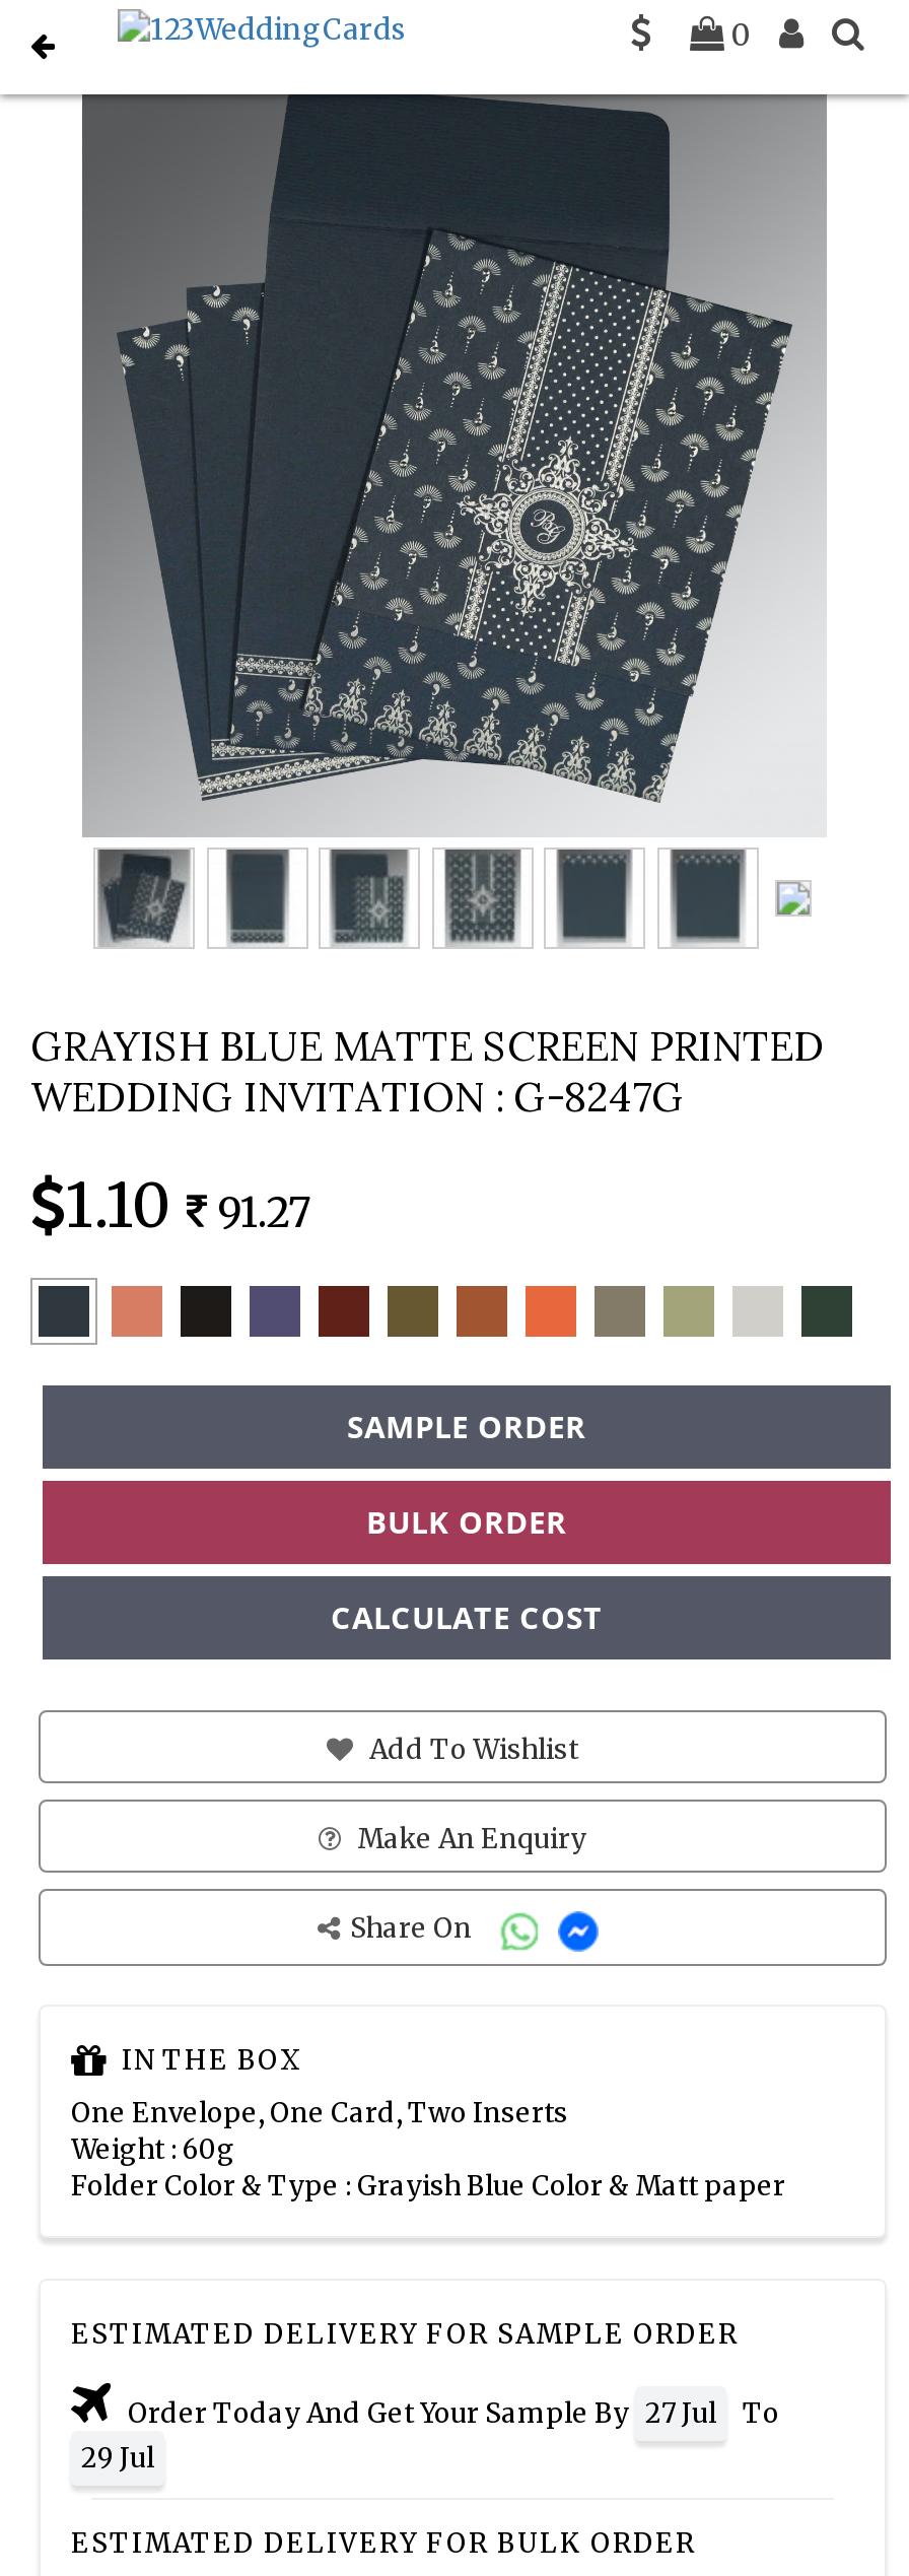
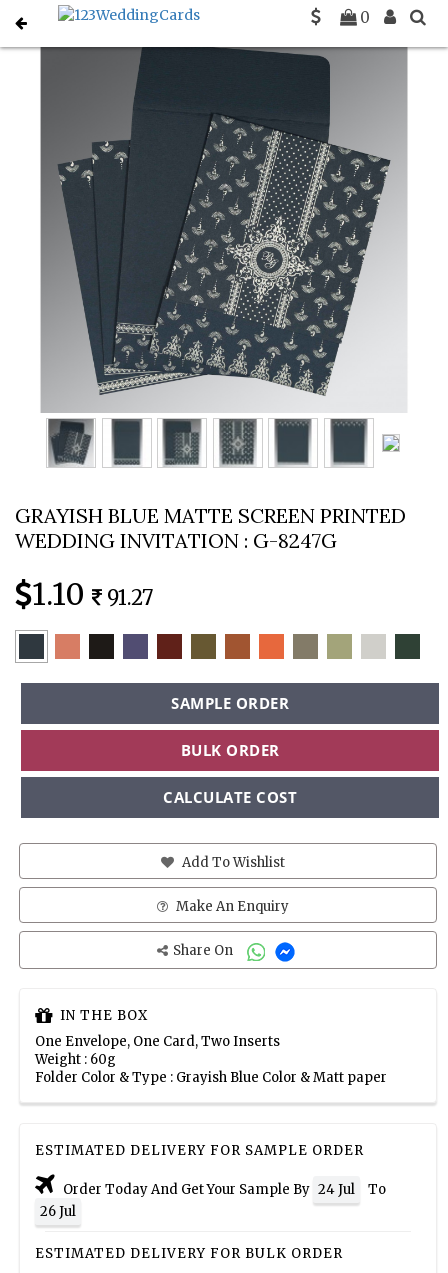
- Order Today And Get Your Sample By 27 Jul To
+ Order Today And Get Your Sample By 24 Jul To

- 29 Jul
+ 26 Jul
